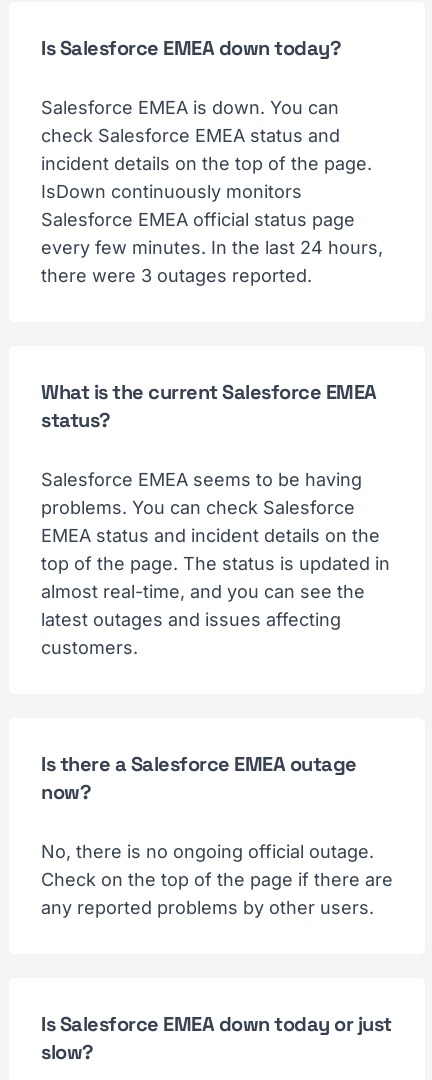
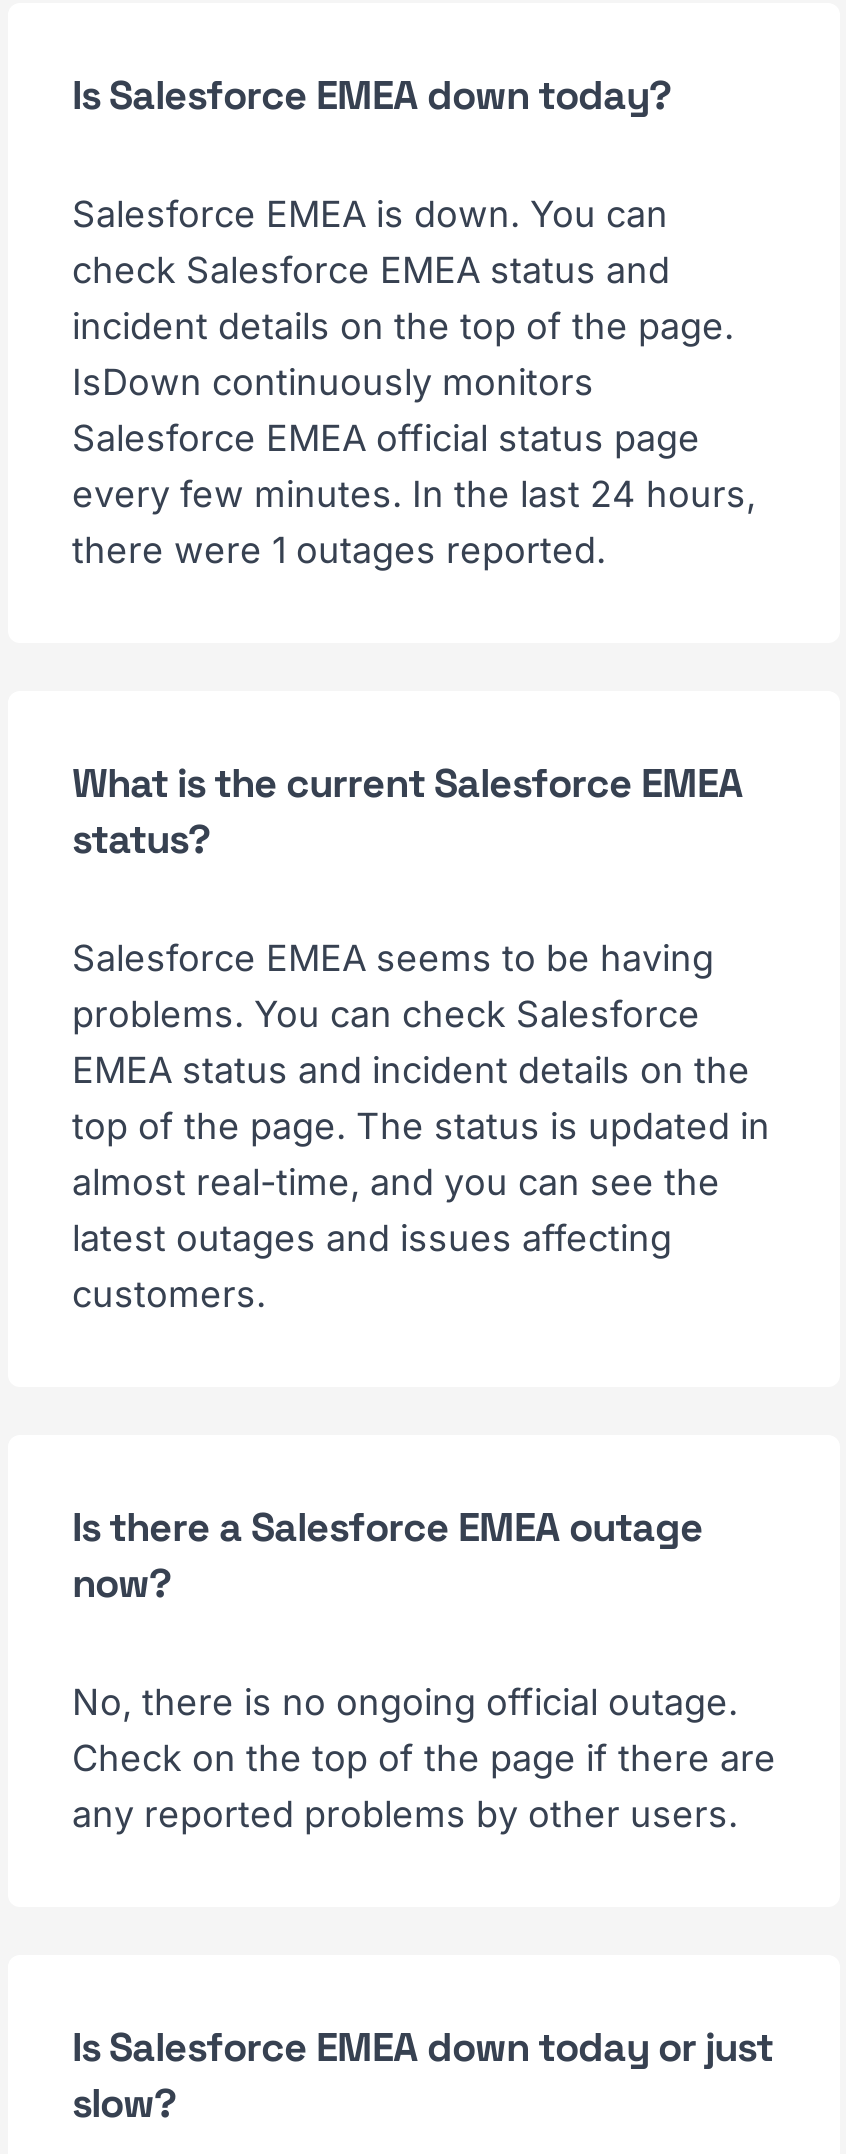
- there were 3 outages reported.
+ there were 1 outages reported.
